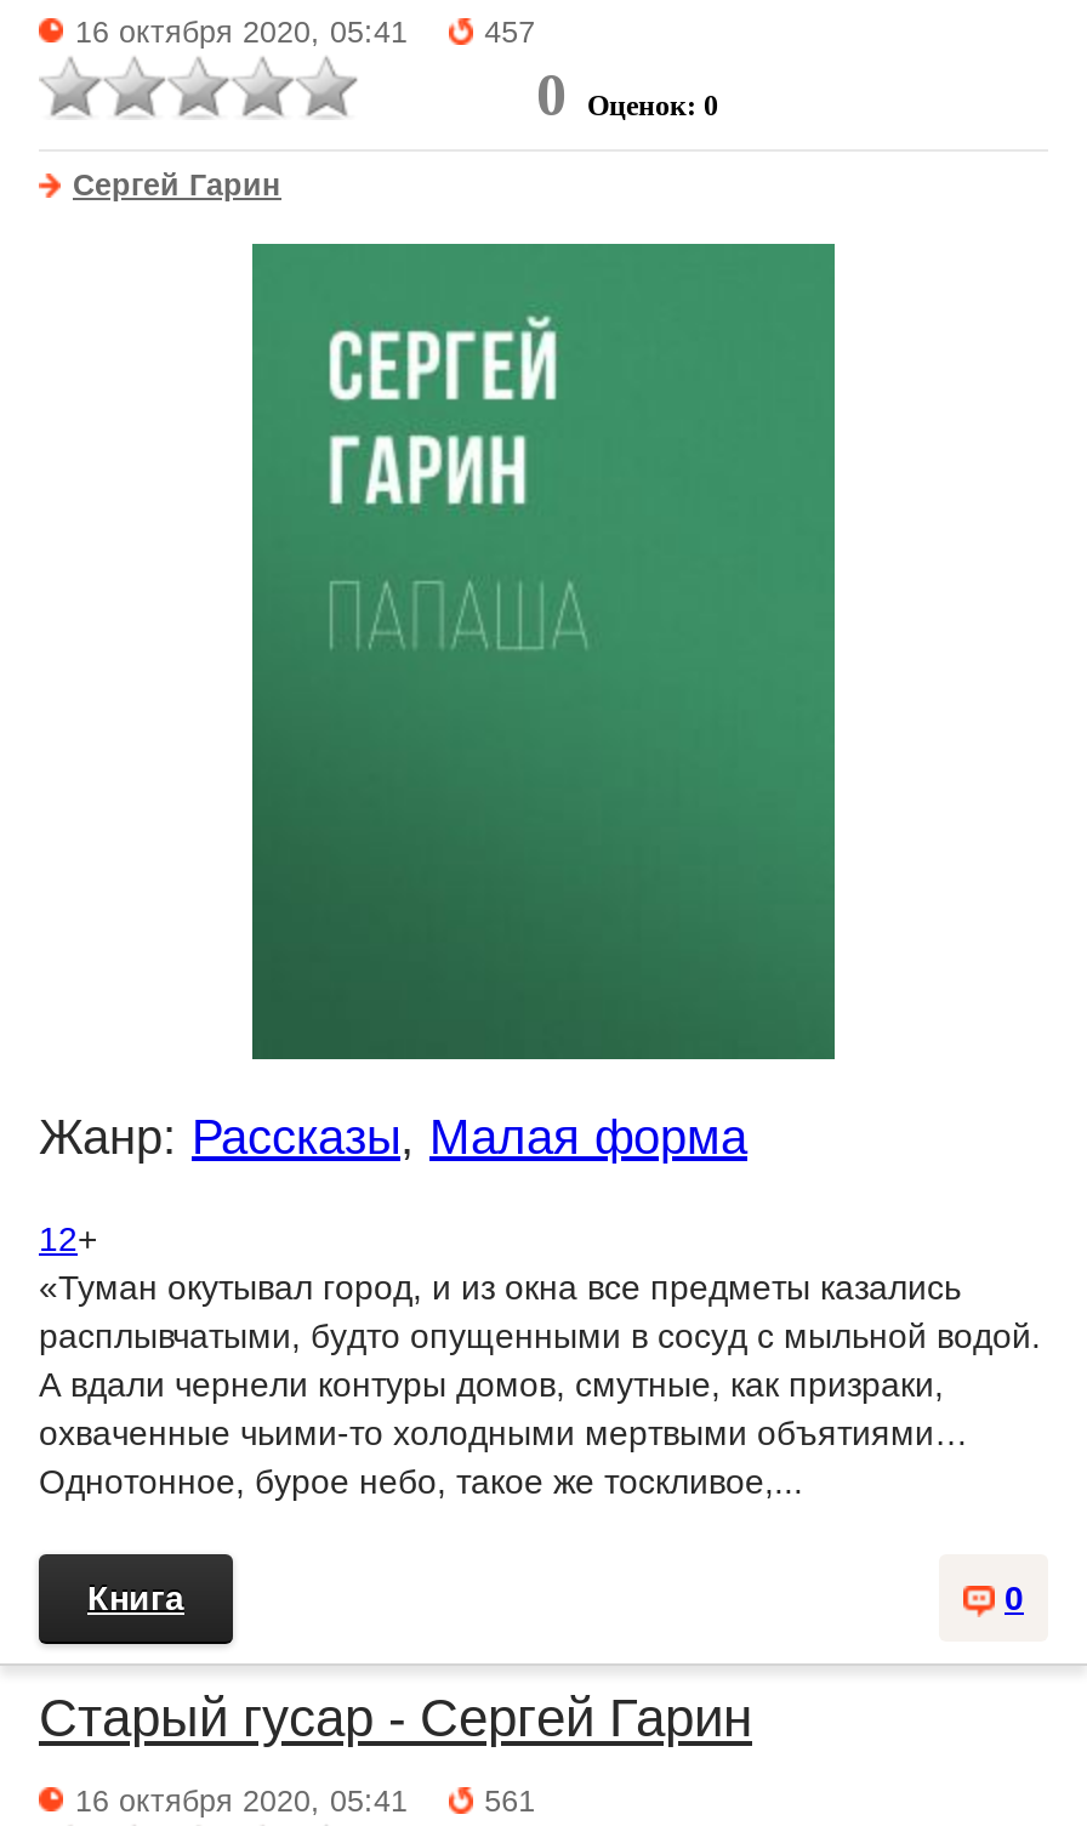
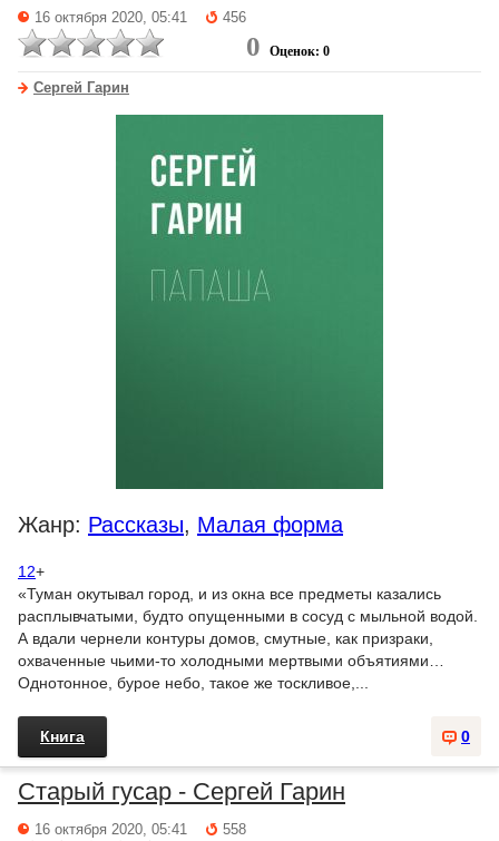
- 457
+ 456

- 561
+ 558
